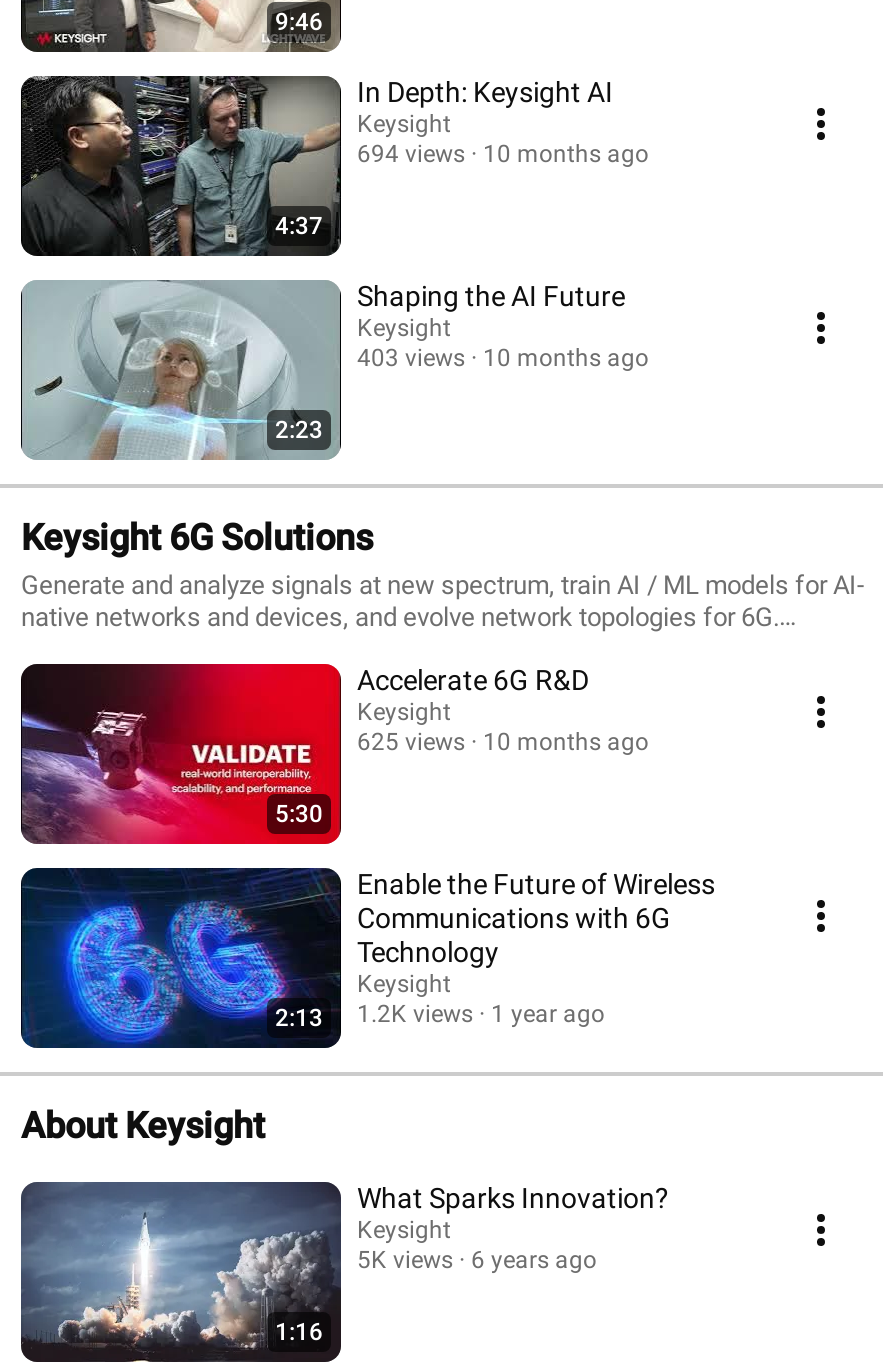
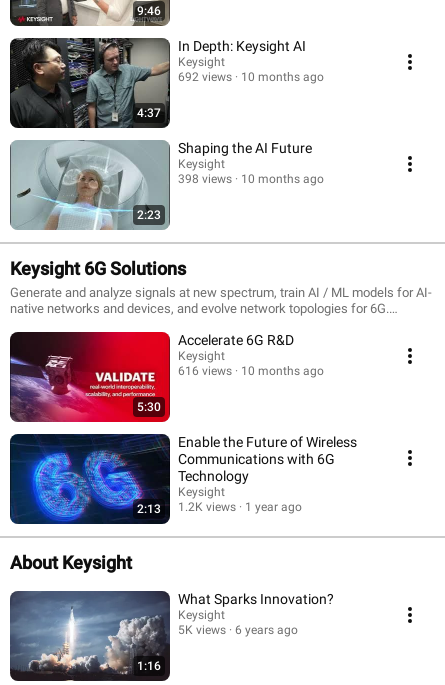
- 694 views 10 months ago
+ 692 views 10 months ago

- 403 views 10 months ago
+ 398 views 10 months ago

- 625 views 10 months ago
+ 616 views 10 months ago
